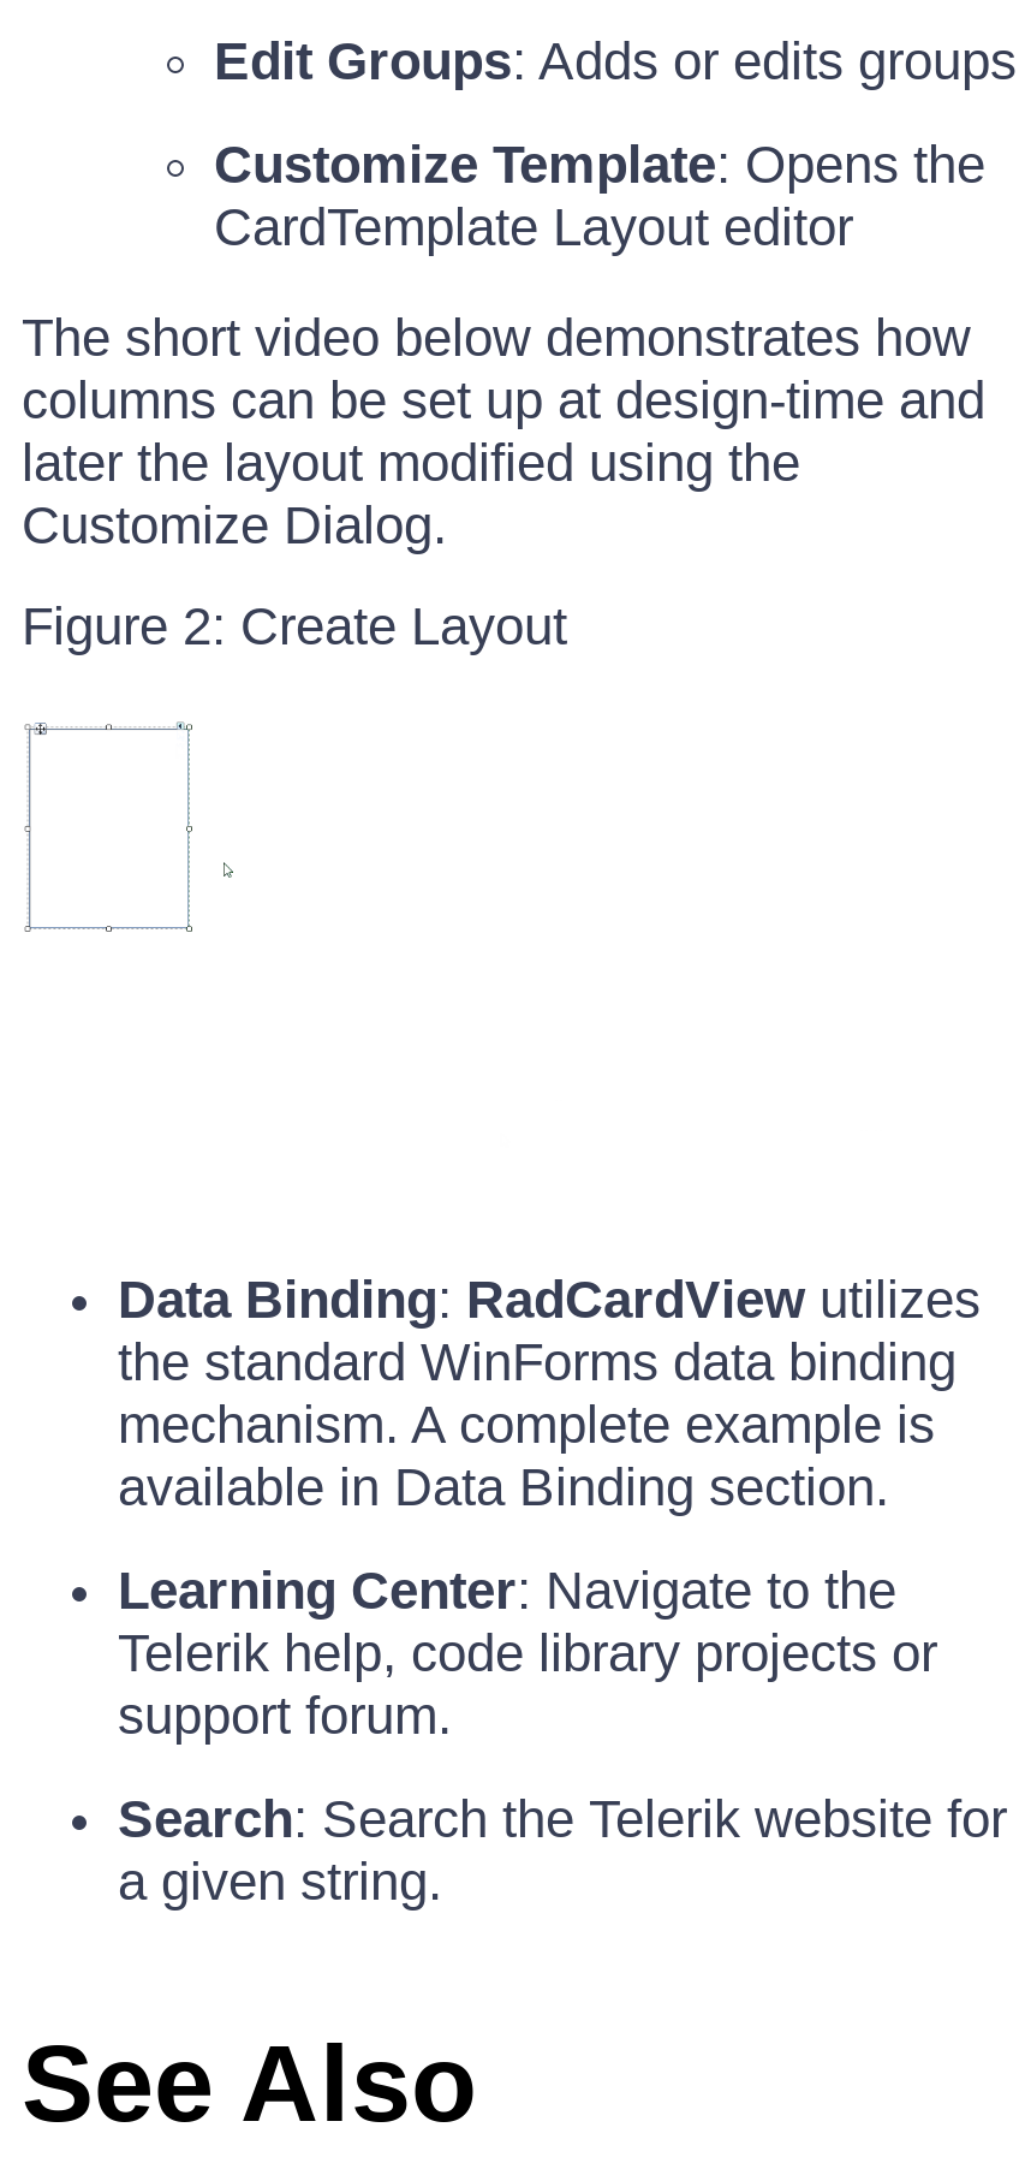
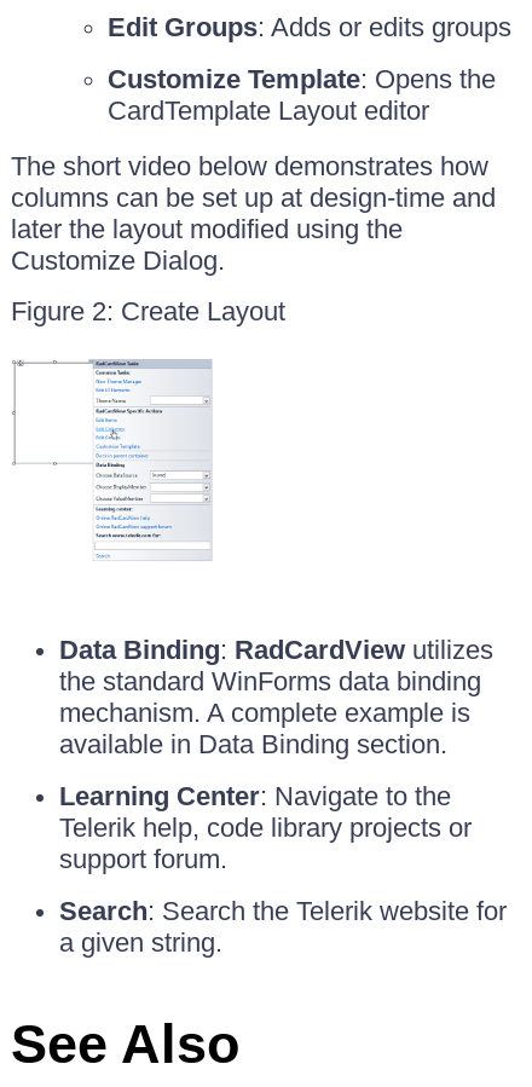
+ [image]
